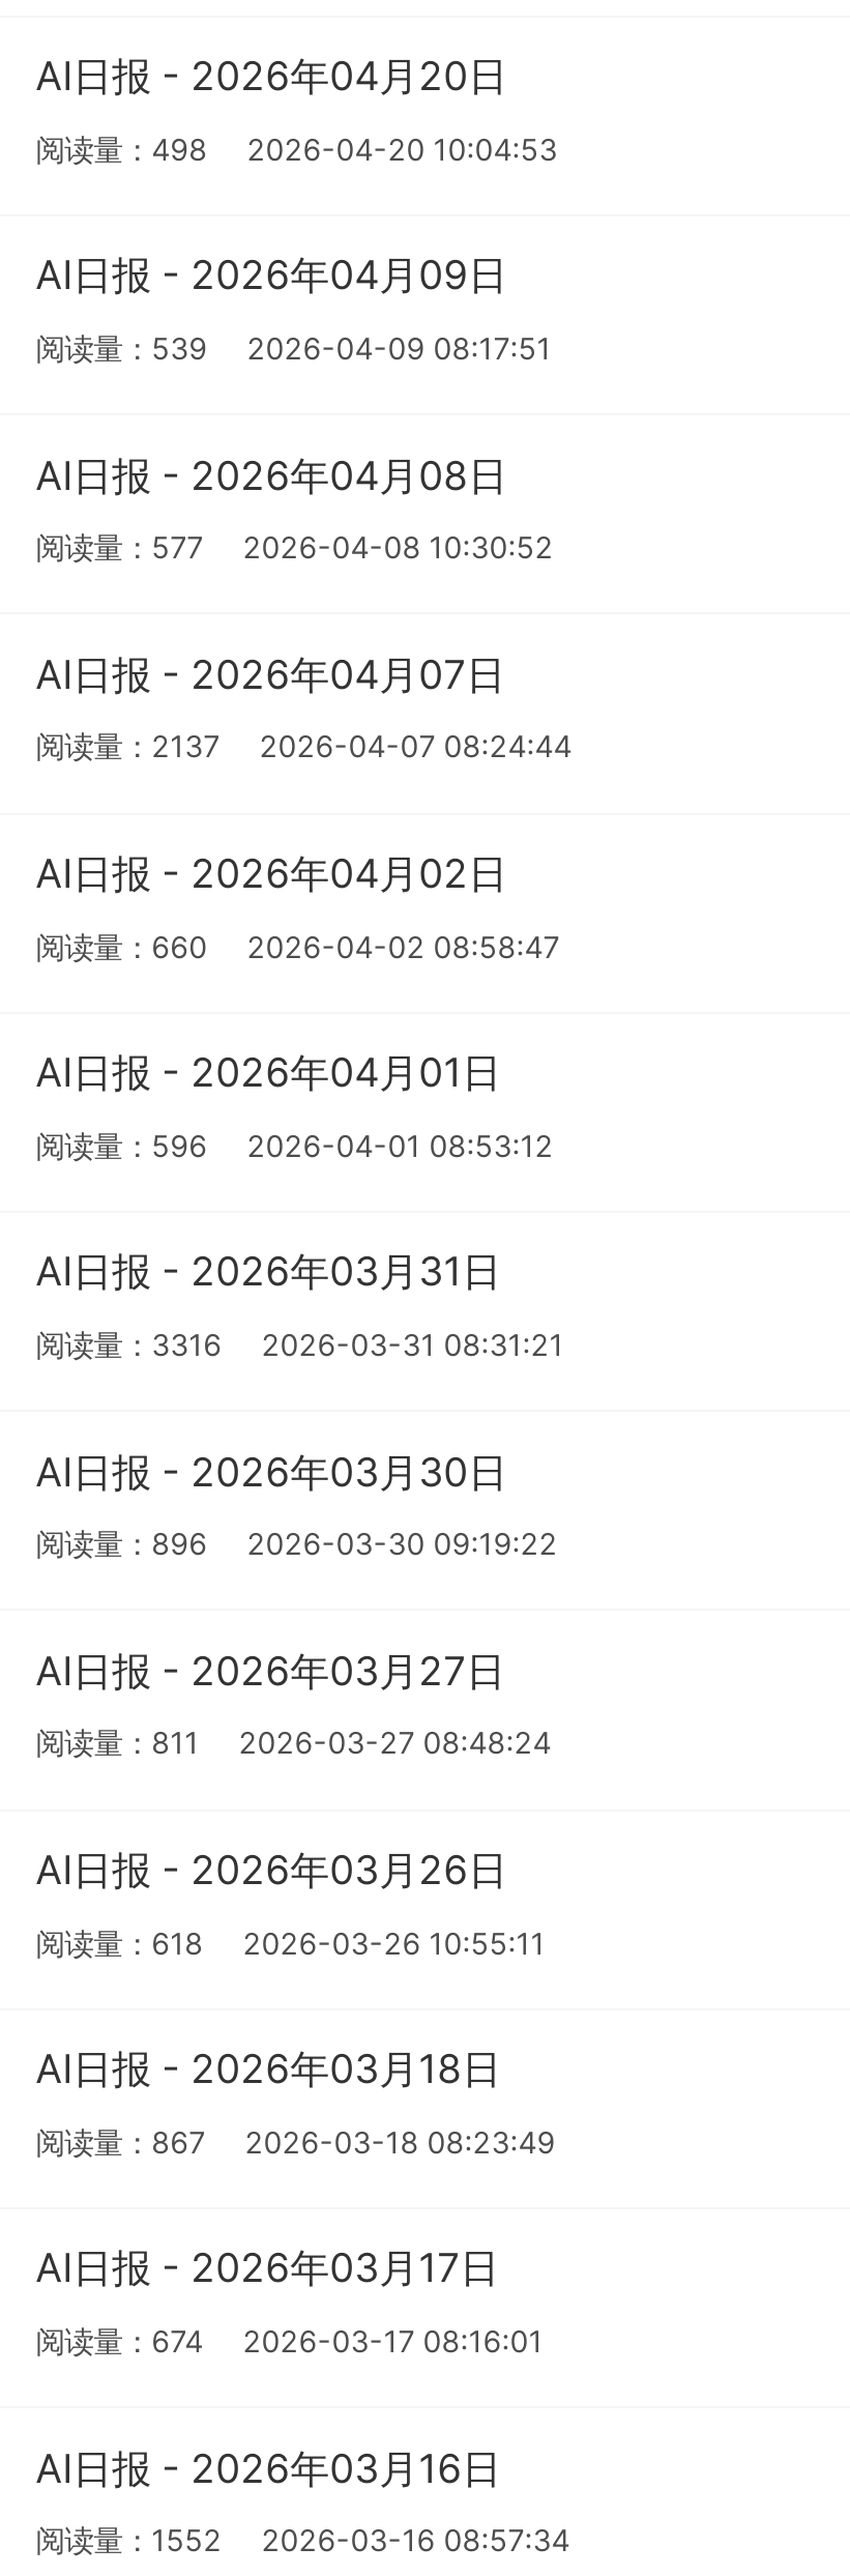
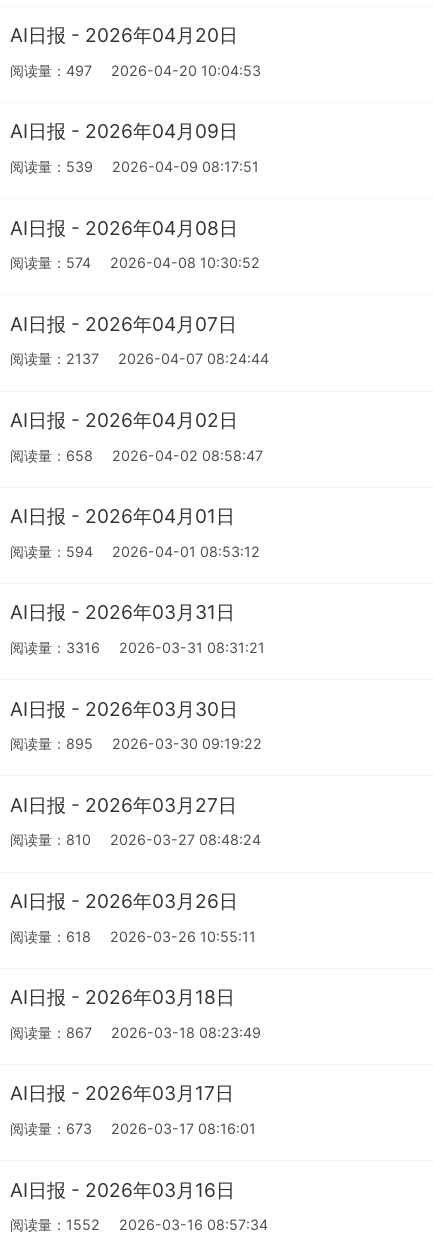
- 阅读量：498 2026-04-20 10:04:53
+ 阅读量：497 2026-04-20 10:04:53

- 阅读量：577 2026-04-08 10:30:52
+ 阅读量：574 2026-04-08 10:30:52

- 阅读量：660 2026-04-02 08:58:47
+ 阅读量：658 2026-04-02 08:58:47

- 阅读量：596 2026-04-01 08:53:12
+ 阅读量：594 2026-04-01 08:53:12

- 阅读量：896 2026-03-30 09:19:22
+ 阅读量：895 2026-03-30 09:19:22

- 阅读量：811 2026-03-27 08:48:24
+ 阅读量：810 2026-03-27 08:48:24

- 阅读量：674 2026-03-17 08:16:01
+ 阅读量：673 2026-03-17 08:16:01
